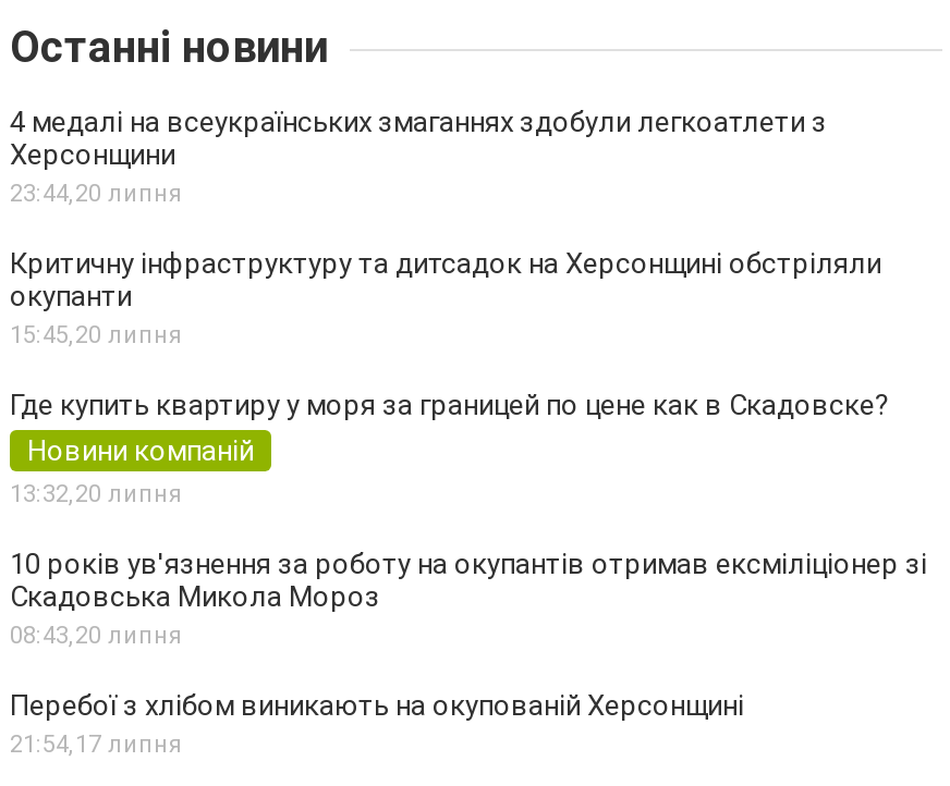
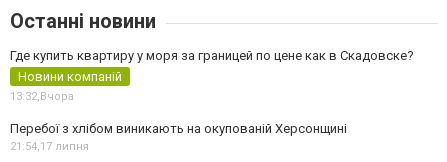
- 4 медалі на всеукраїнських змаганнях здобули легкоатлети з
- Херсонщини
- 23:44,20 липня
- Критичну інфраструктуру та дитсадок на Херсонщині обстріляли
- окупанти
- 15:45,20 липня

- 13:32,20 липня
- 10 років ув'язнення за роботу на окупантів отримав ексміліціонер зі
- Скадовська Микола Мороз
- 08:43,20 липня
+ 13:32,Вчора
